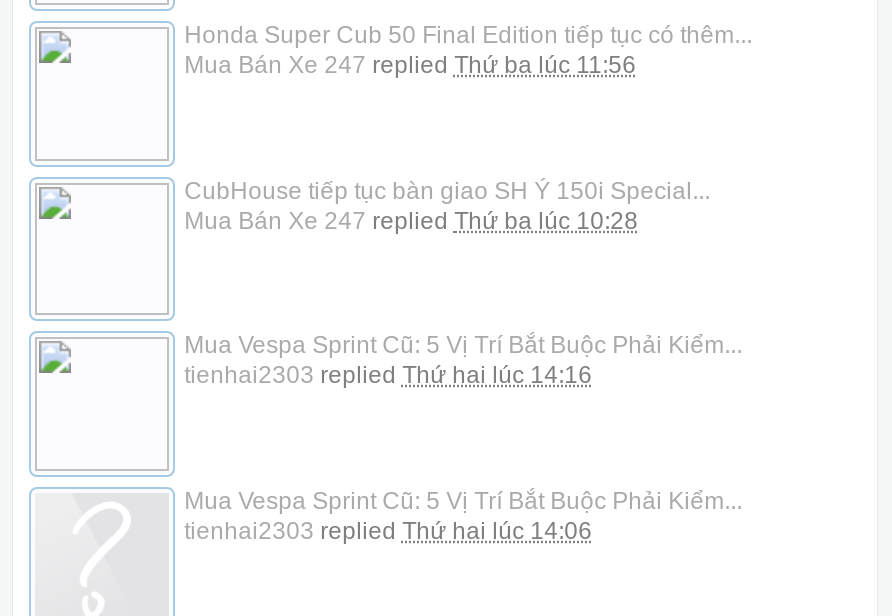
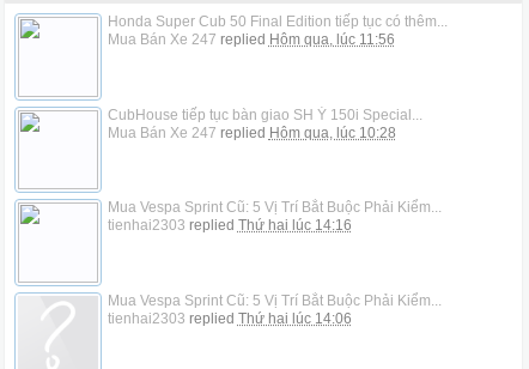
- Mua Bán Xe 247 replied Thứ ba lúc 11:56
+ Mua Bán Xe 247 replied Hôm qua, lúc 11:56

- Mua Bán Xe 247 replied Thứ ba lúc 10:28
+ Mua Bán Xe 247 replied Hôm qua, lúc 10:28
